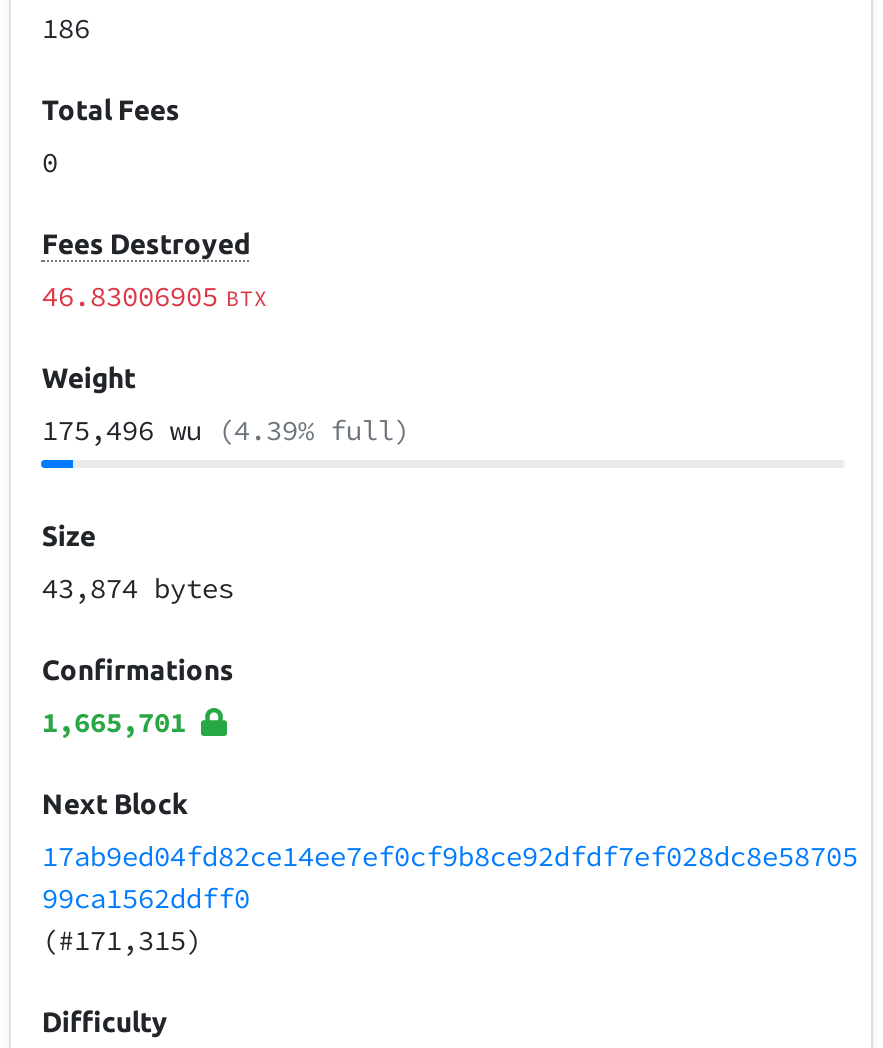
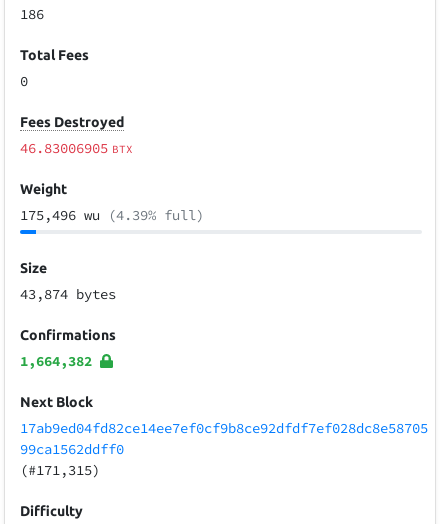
- 1,665,701
+ 1,664,382
